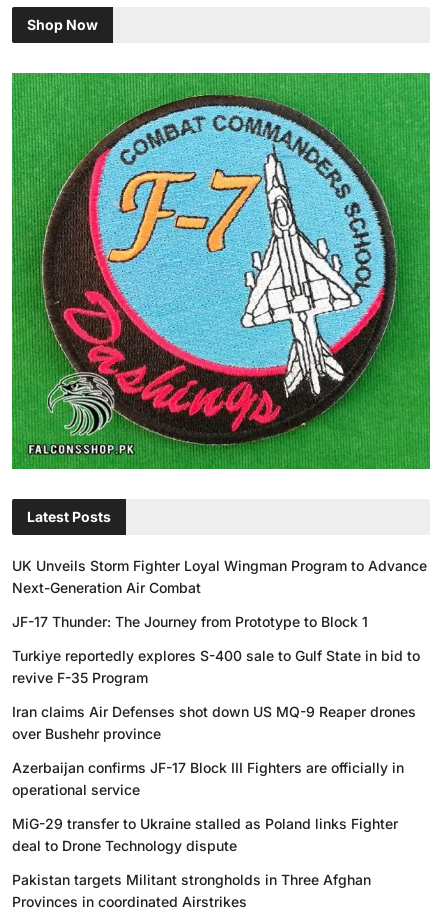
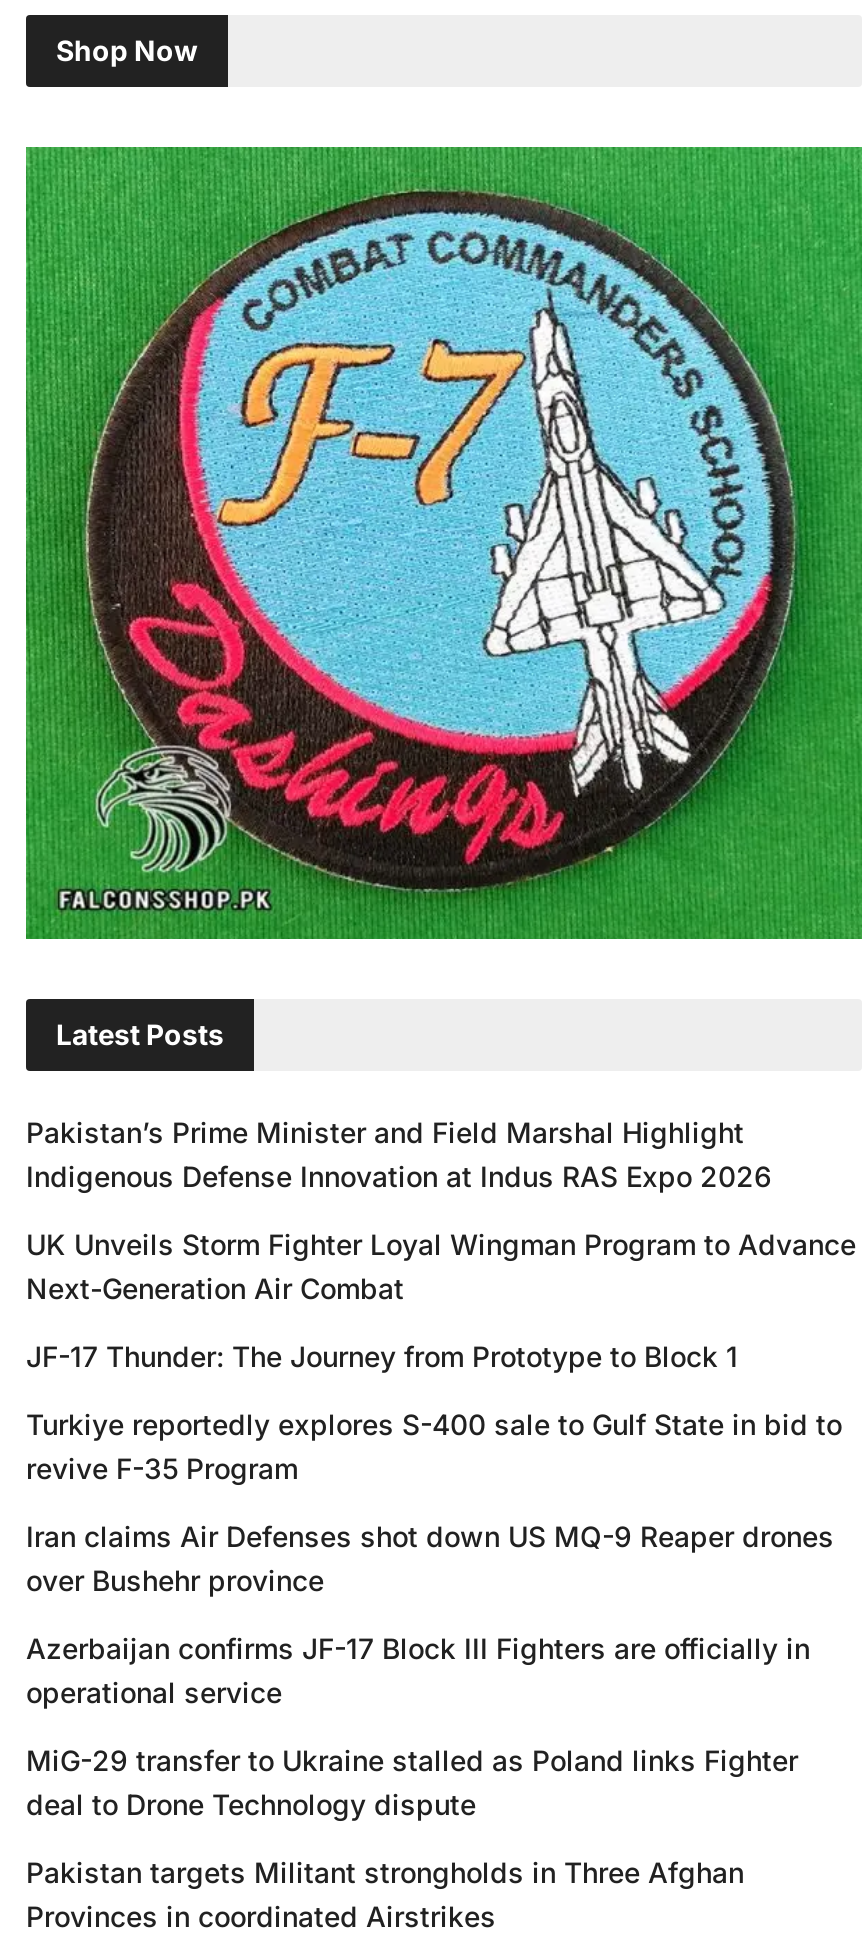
+ Pakistan’s Prime Minister and Field Marshal Highlight
+ Indigenous Defense Innovation at Indus RAS Expo 2026
